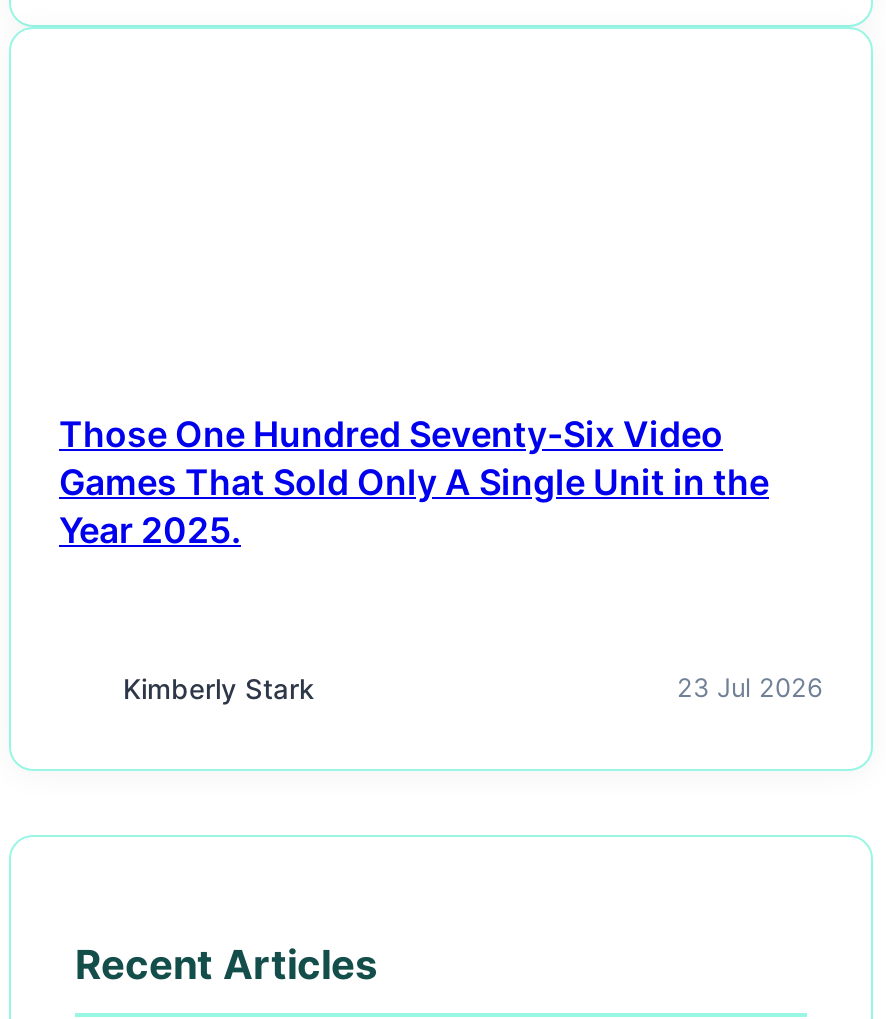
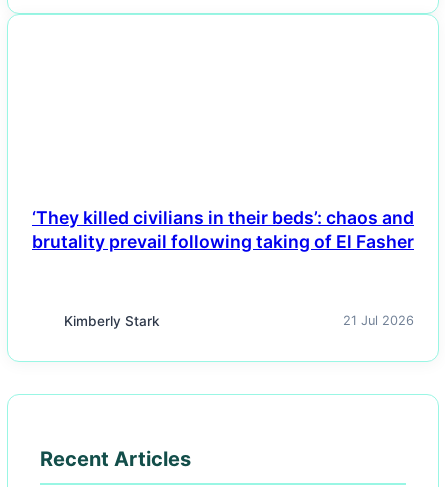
- Those One Hundred Seventy-Six Video
- Games That Sold Only A Single Unit in the
- Year 2025.
+ ‘They killed civilians in their beds’: chaos and
+ brutality prevail following taking of El Fasher

- 23 Jul 2026
+ 21 Jul 2026
